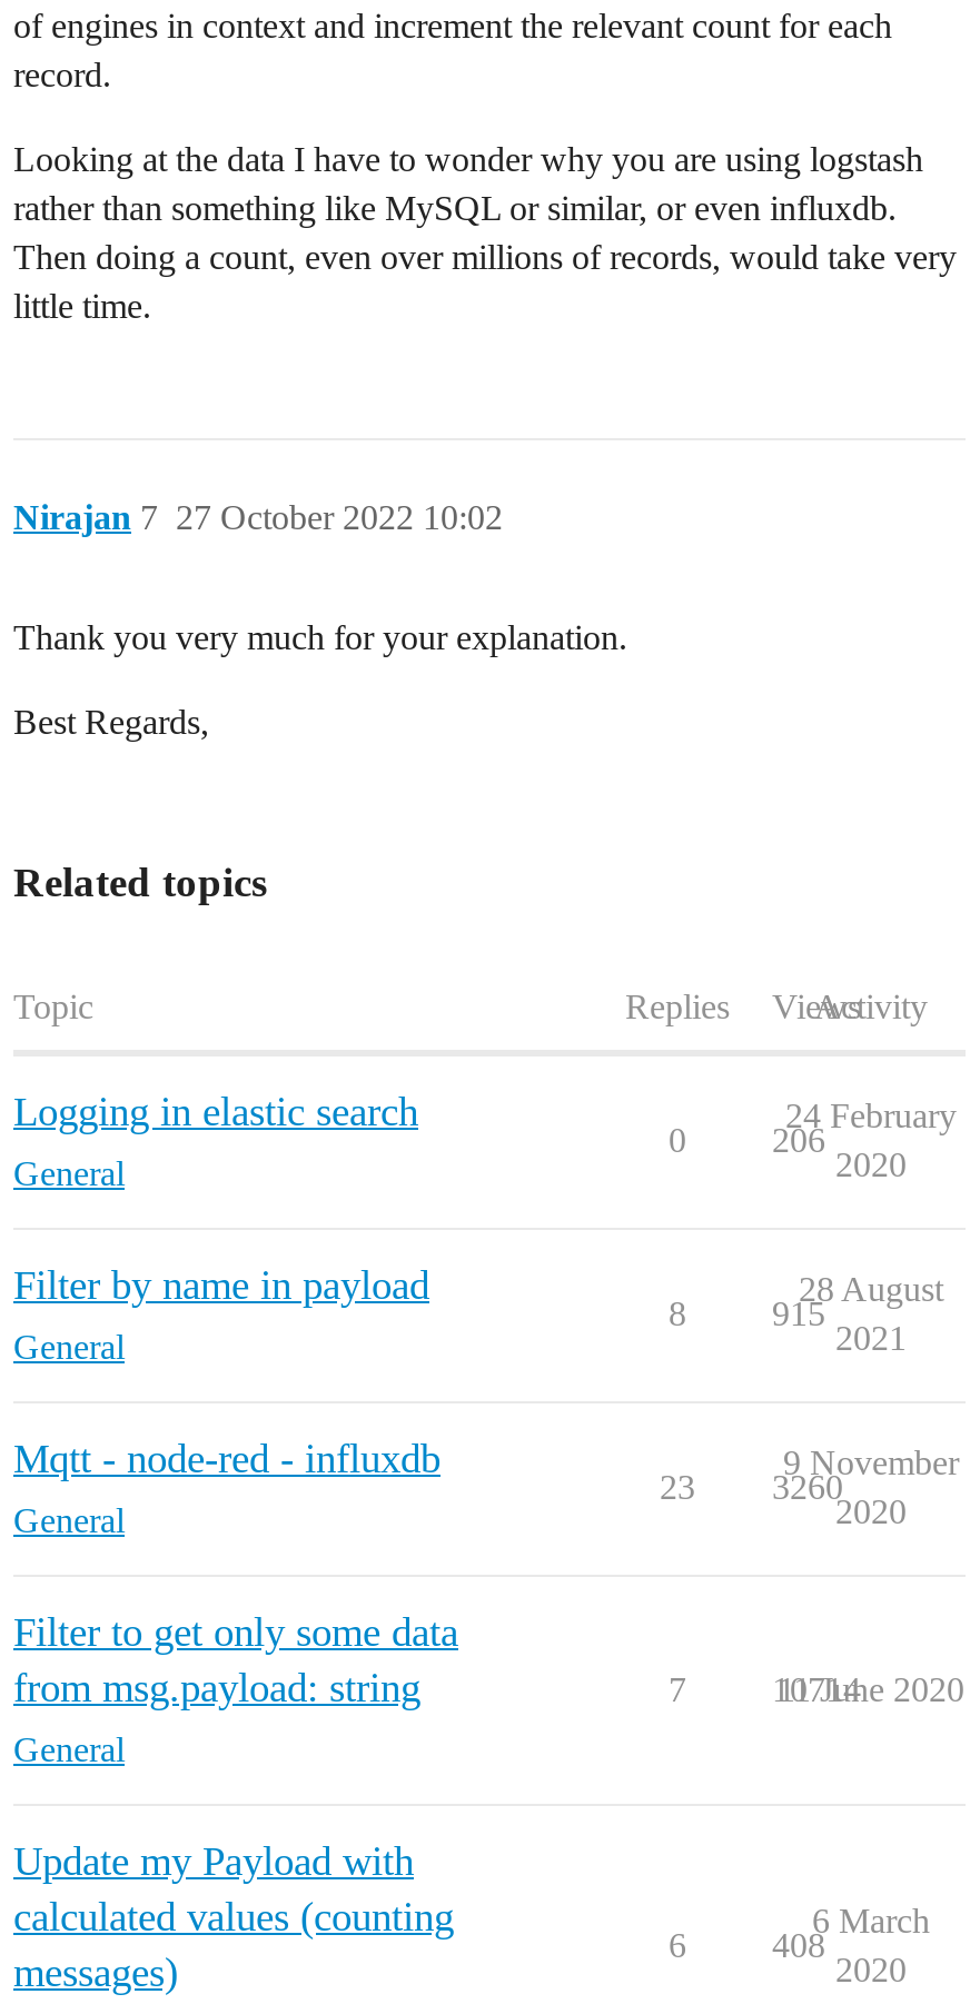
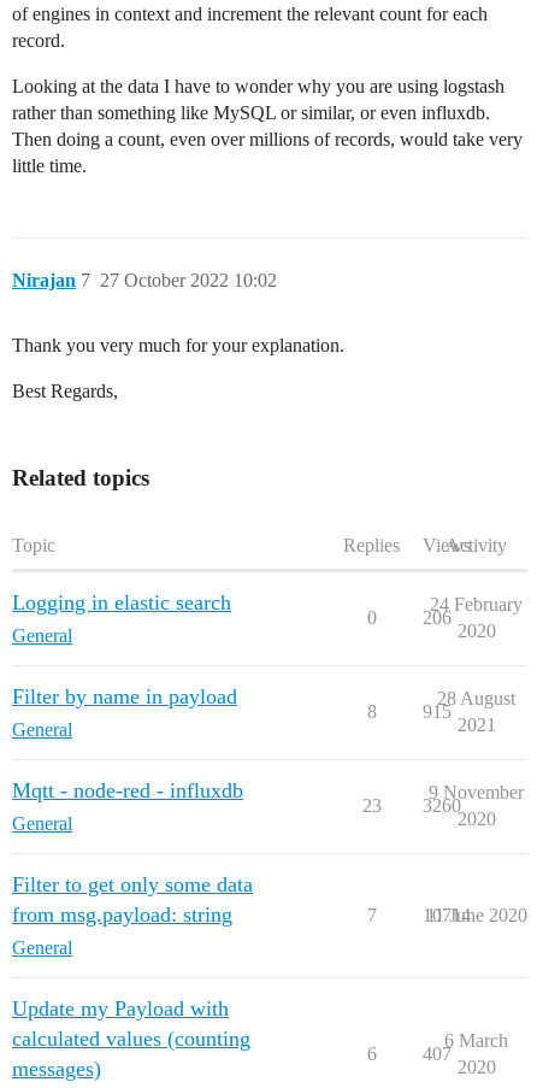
- 408
+ 407
